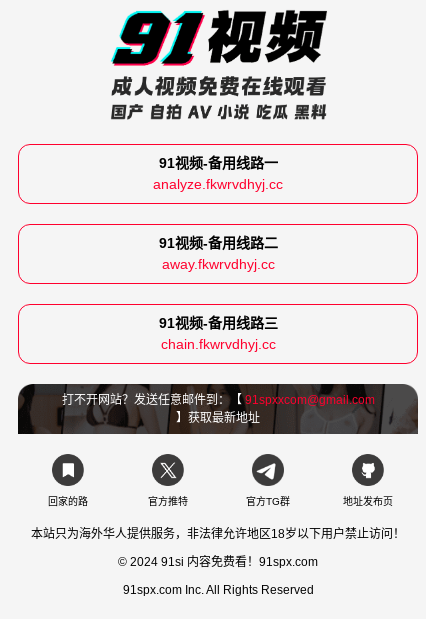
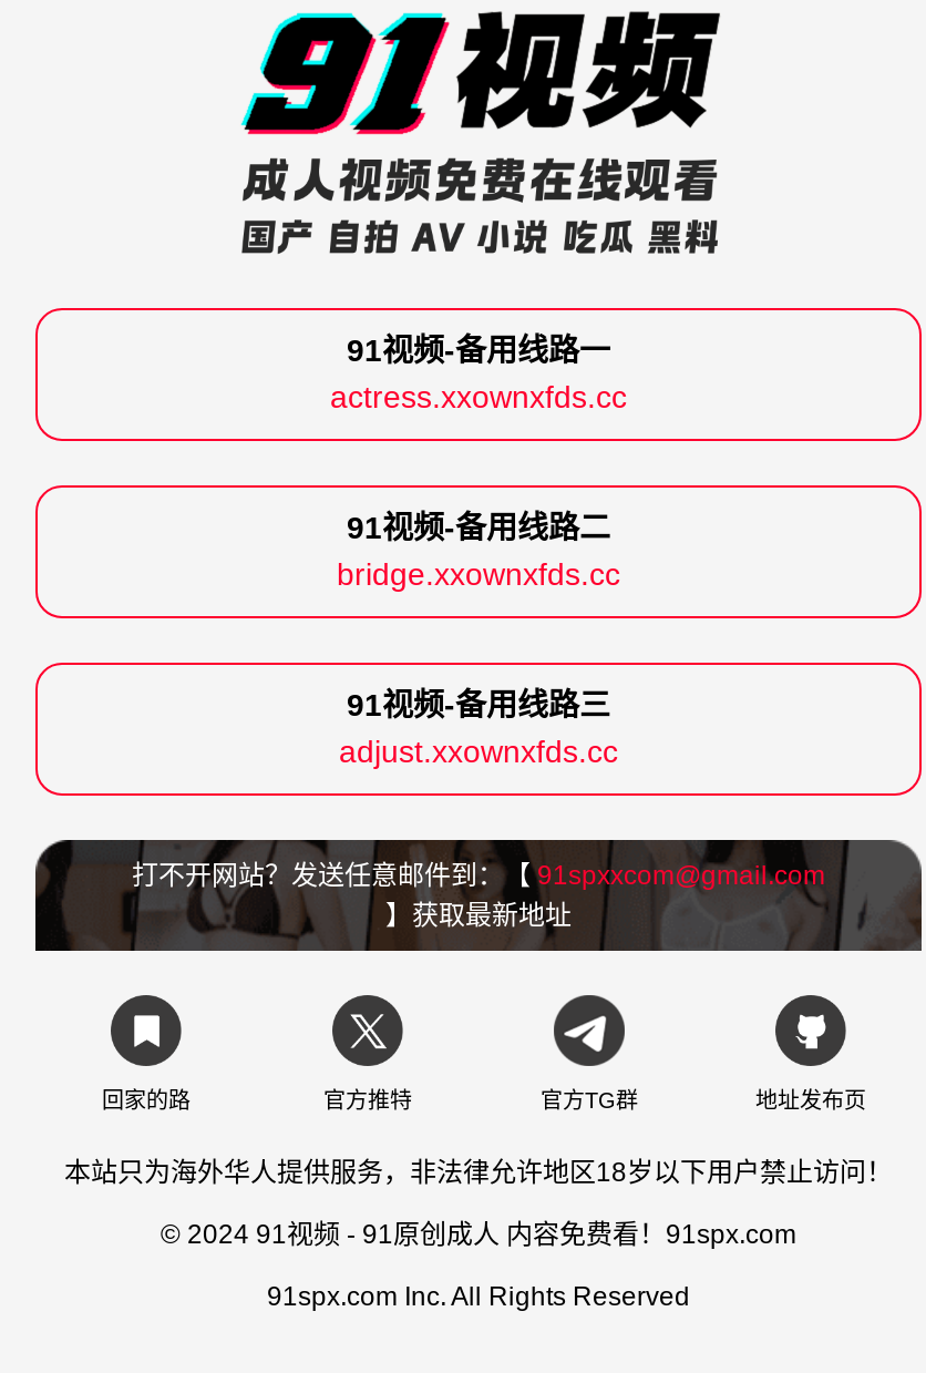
- analyze.fkwrvdhyj.cc
+ actress.xxownxfds.cc

- away.fkwrvdhyj.cc
+ bridge.xxownxfds.cc

- chain.fkwrvdhyj.cc
+ adjust.xxownxfds.cc

- © 2024 91si 内容免费看！91spx.com
+ © 2024 91视频 - 91原创成人 内容免费看！91spx.com
